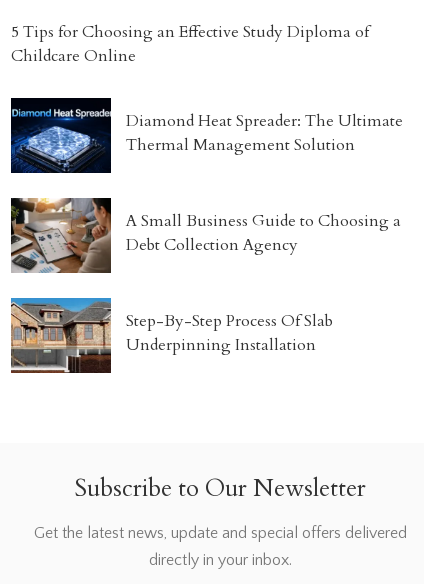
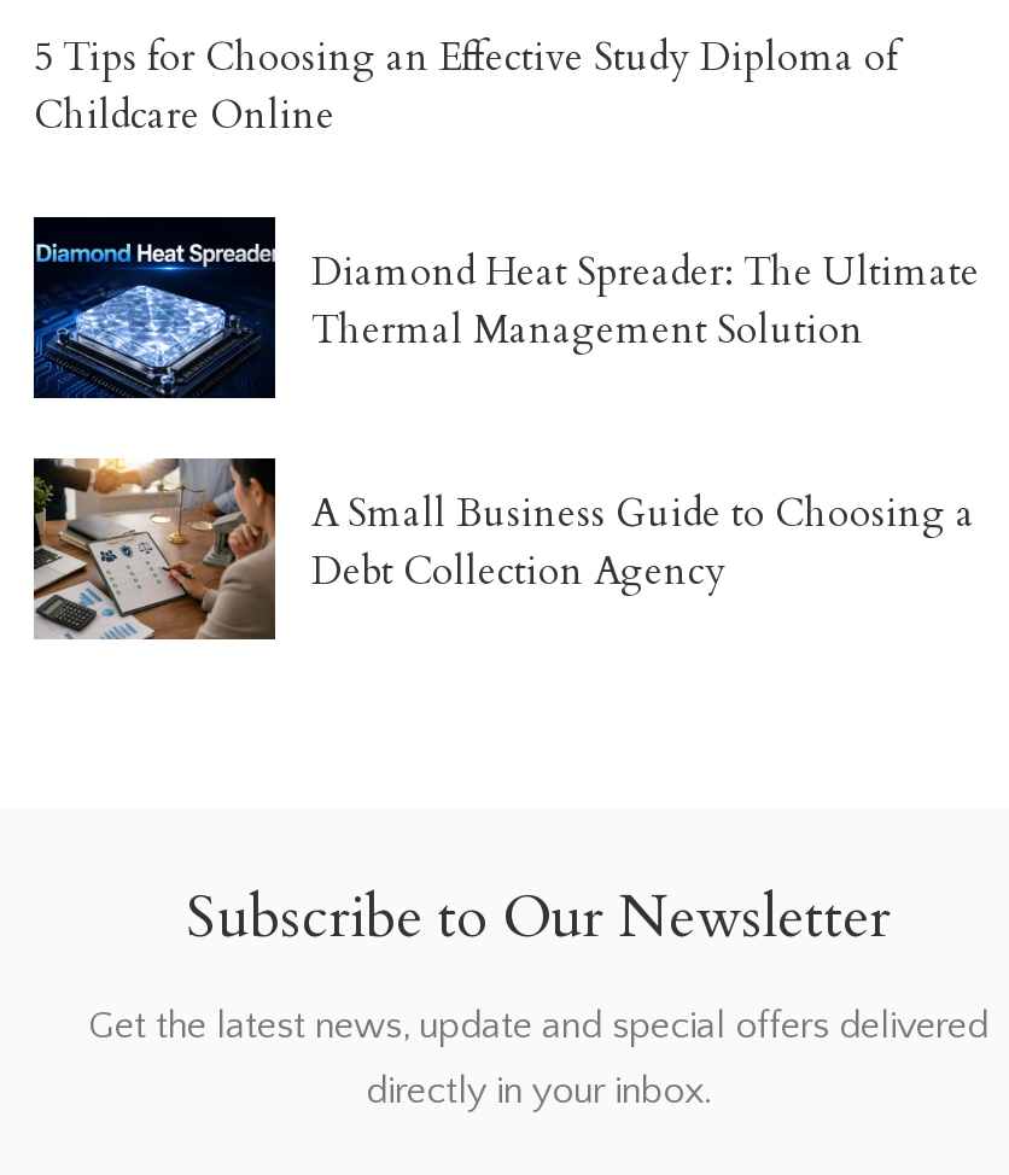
- [image]
- Step-By-Step Process Of Slab
- Underpinning Installation
